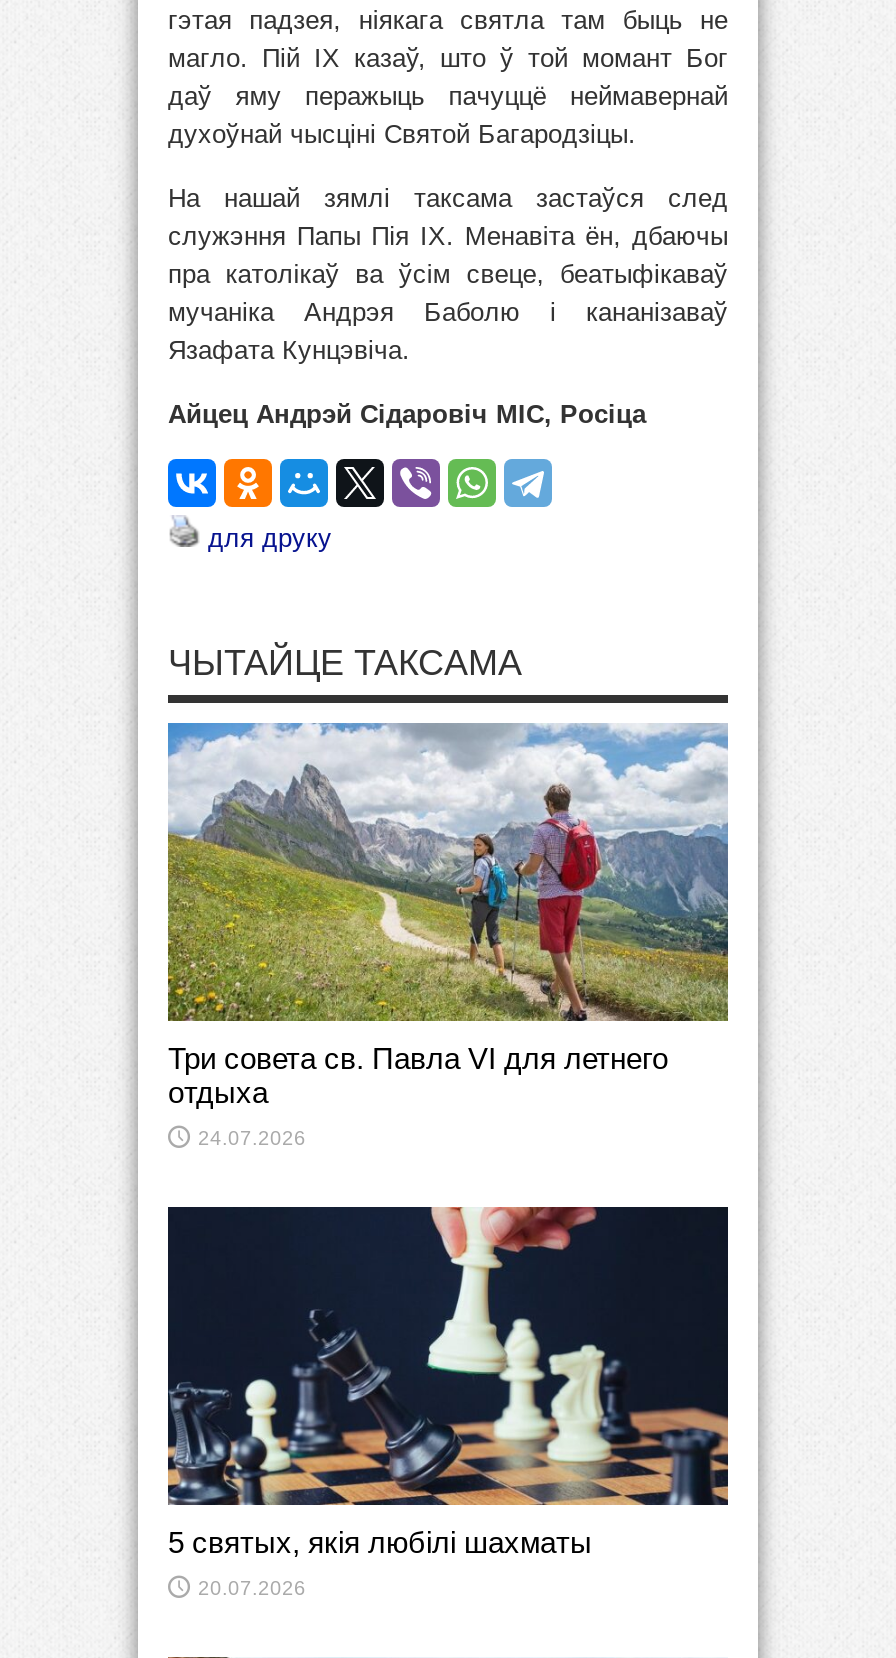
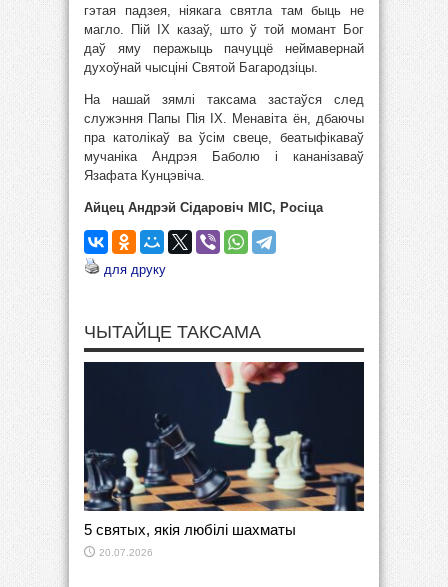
- [image]
- Три совета св. Павла VI для летнего
- отдыха
- 24.07.2026
